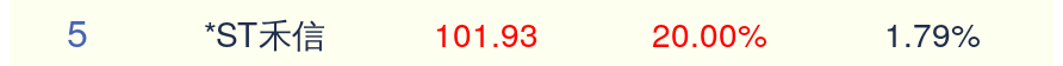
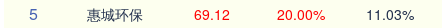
- *ST禾信
- 101.93
+ 惠城环保
+ 69.12

- 1.79%
+ 11.03%
